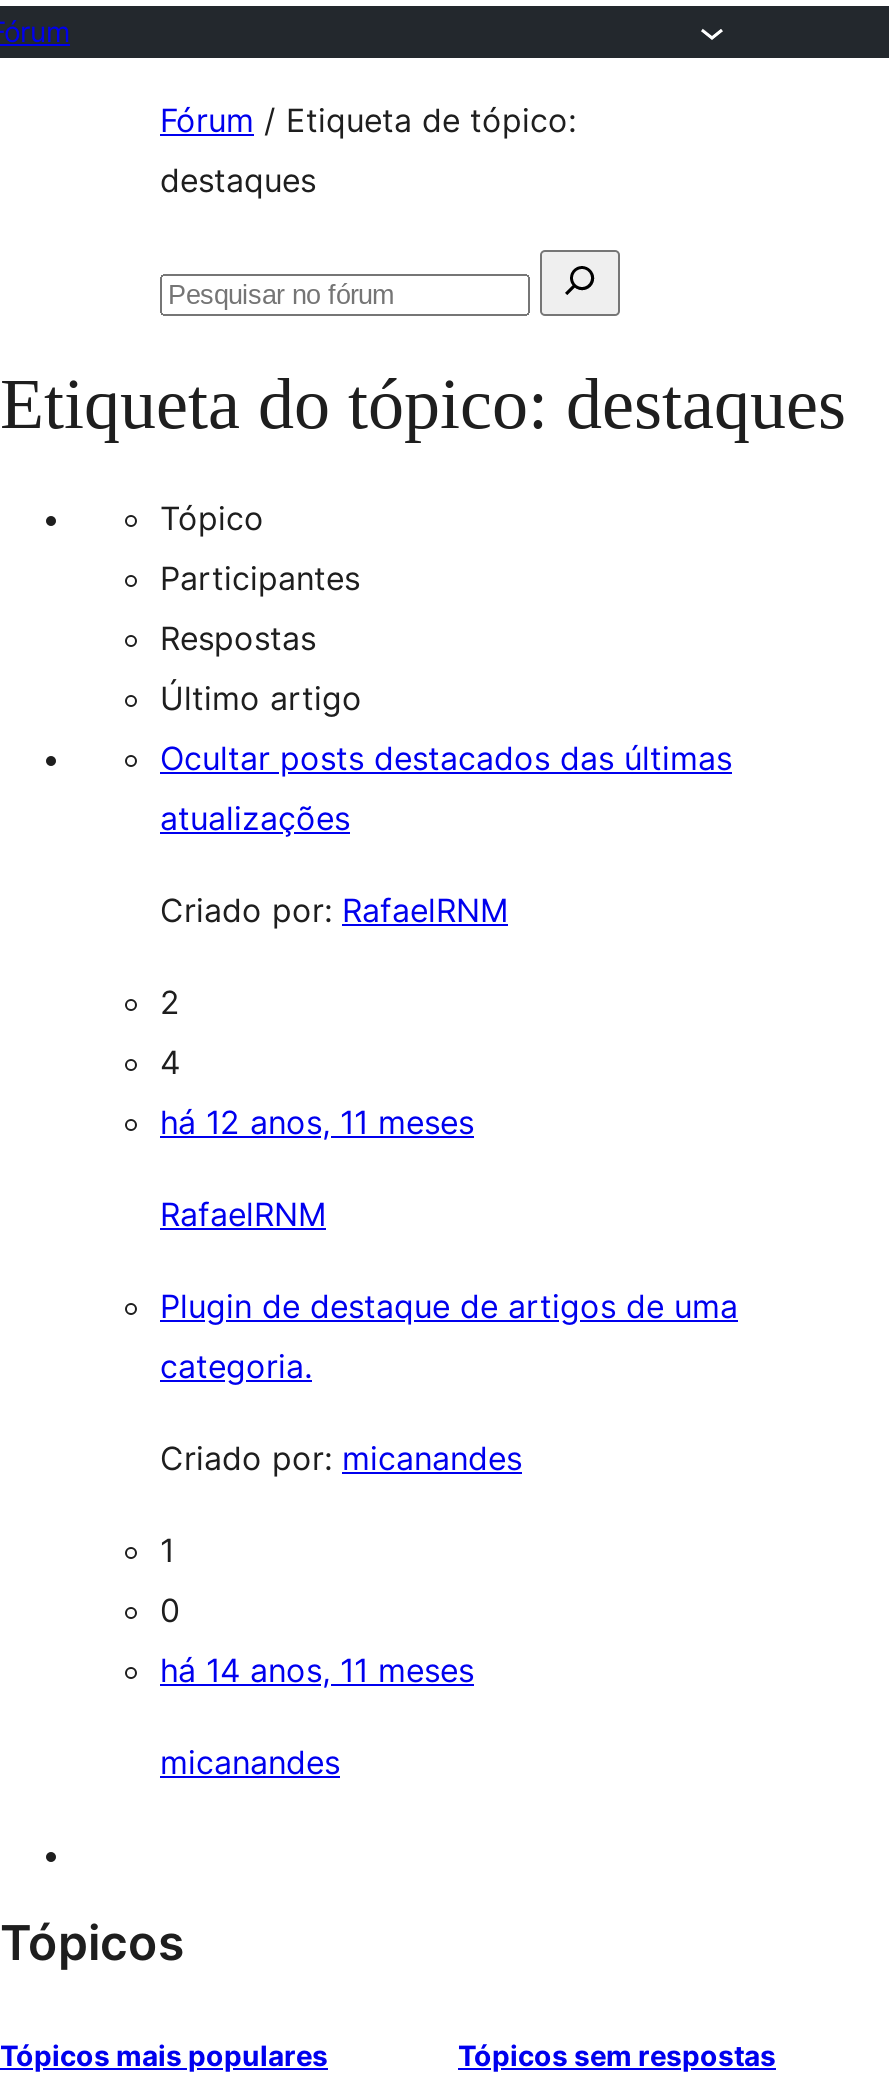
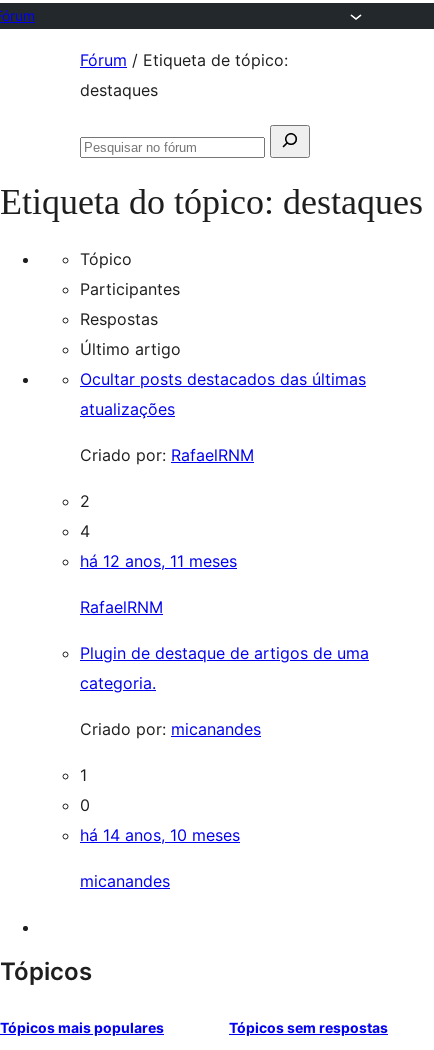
- há 14 anos, 11 meses
+ há 14 anos, 10 meses
